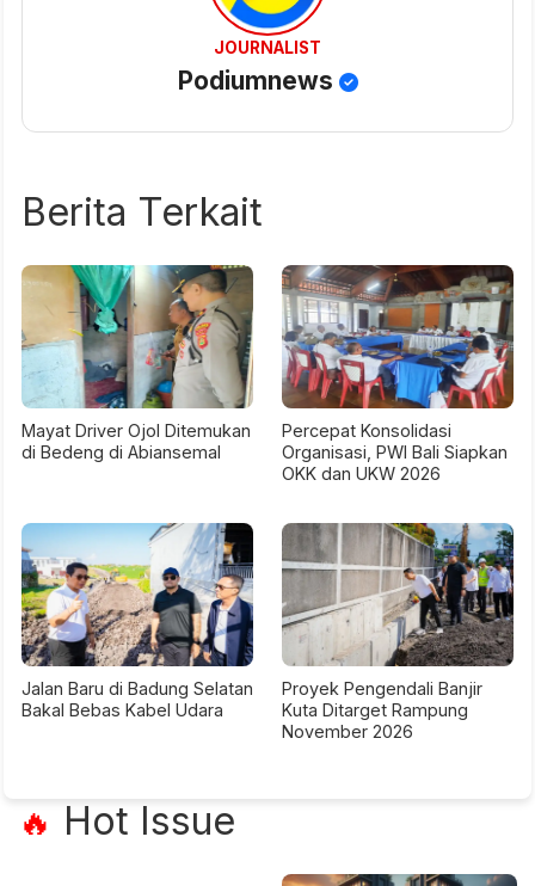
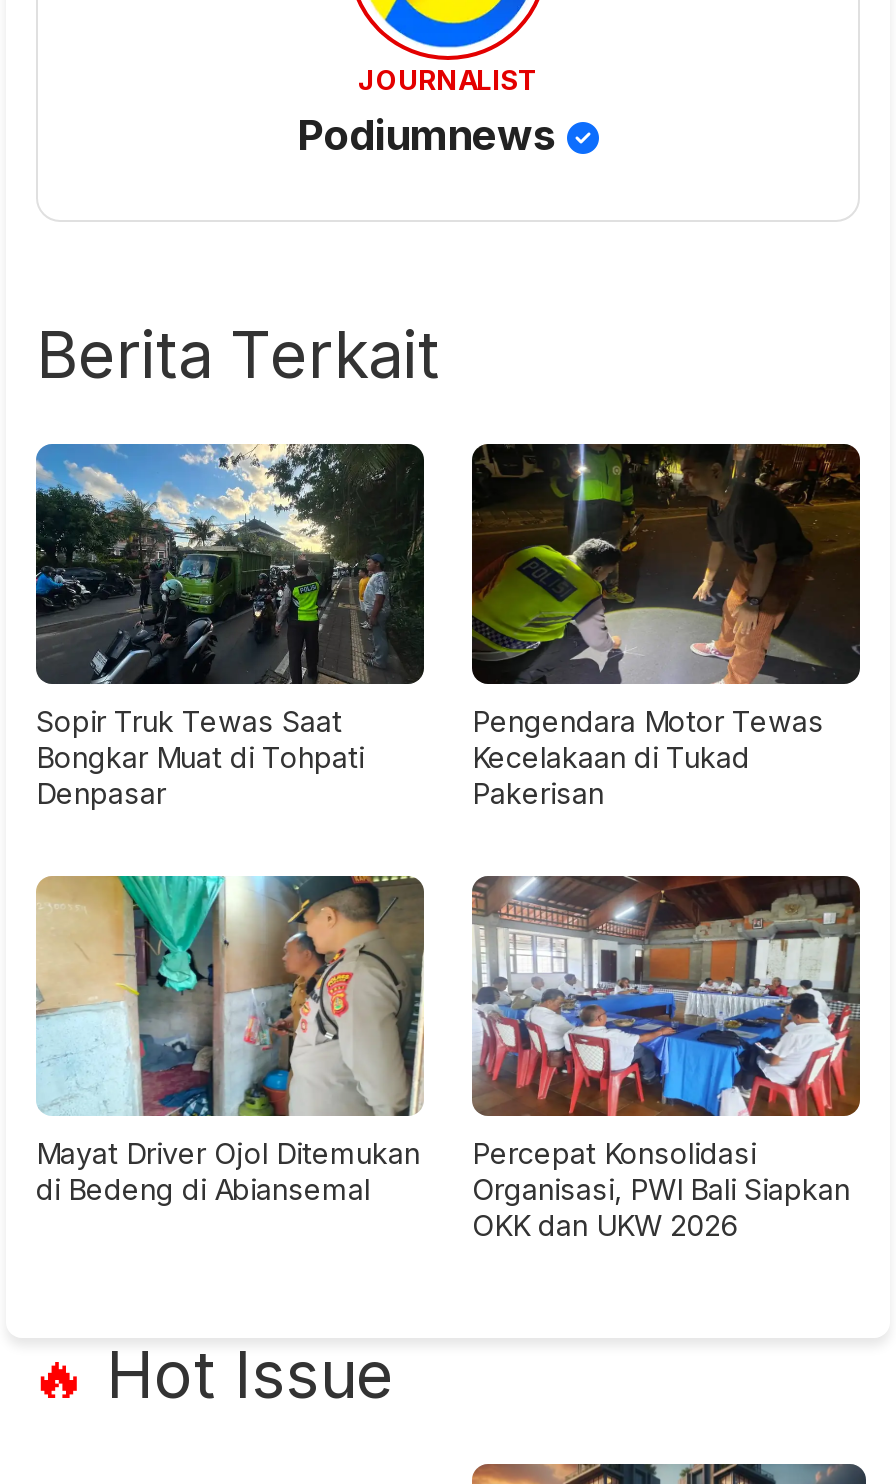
+ [image]
+ Sopir Truk Tewas Saat
+ Bongkar Muat di Tohpati
+ Denpasar

+ [image]
+ Pengendara Motor Tewas
+ Kecelakaan di Tukad
+ Pakerisan

moved down: [image] | Mayat Driver Ojol Ditemukan | di Bedeng di Abiansemal | Percepat Konsolidasi | Organisasi, PWI Bali Siapkan | OKK dan UKW 2026

- [image]
- Jalan Baru di Badung Selatan
- Bakal Bebas Kabel Udara

- [image]
- Proyek Pengendali Banjir
- Kuta Ditarget Rampung
- November 2026
